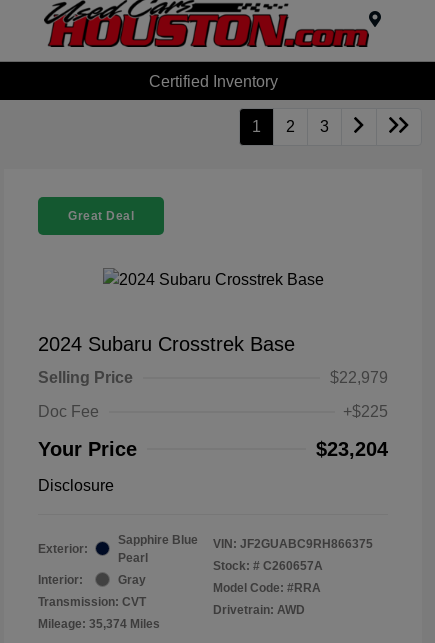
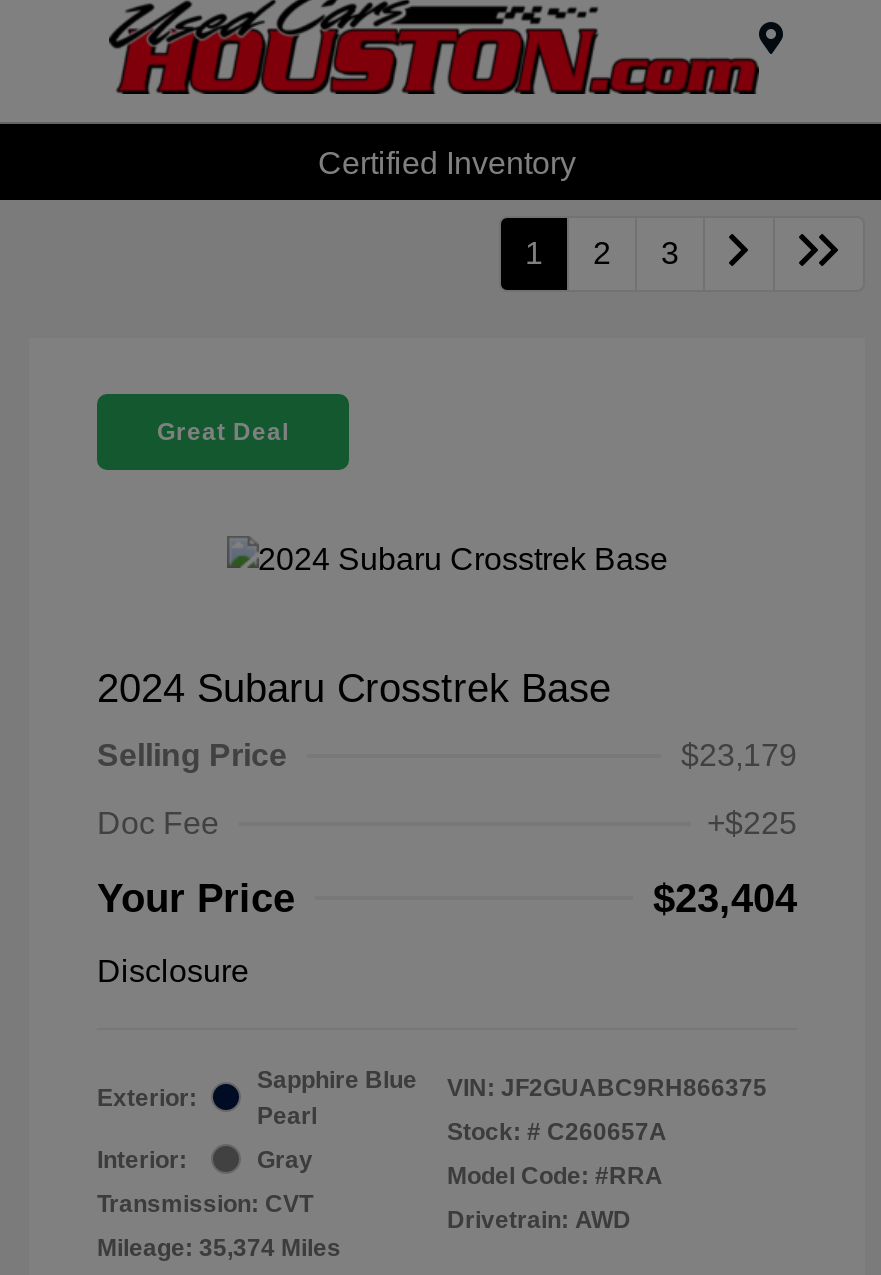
- $22,979
+ $23,179

- $23,204
+ $23,404
